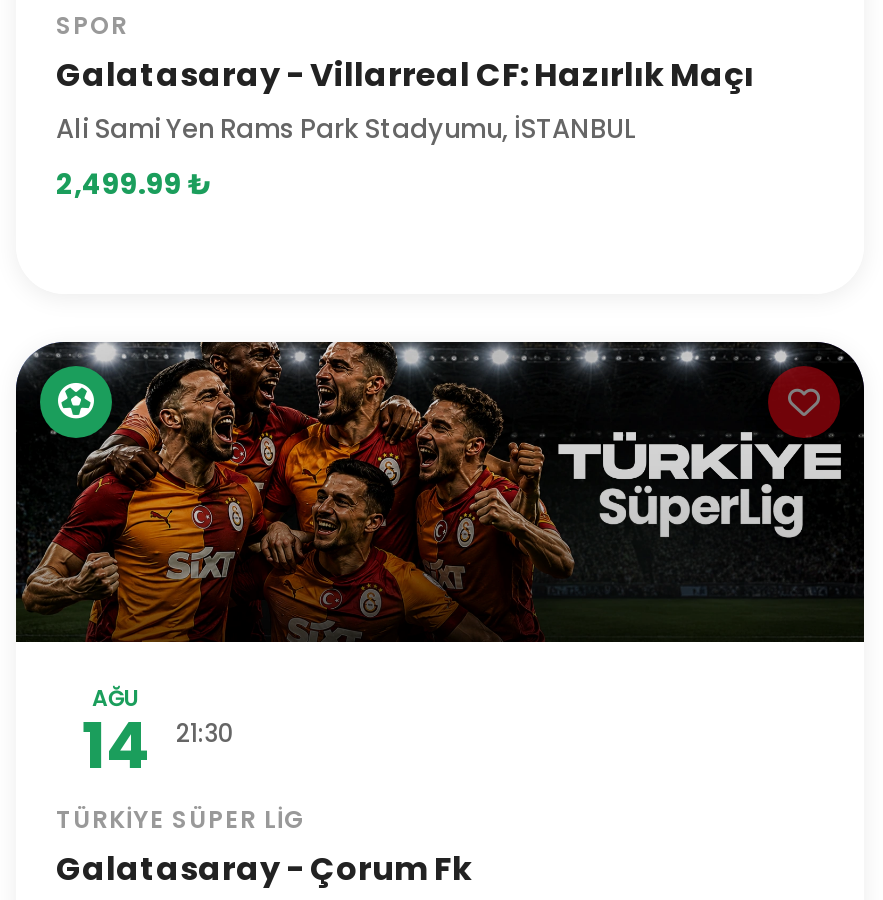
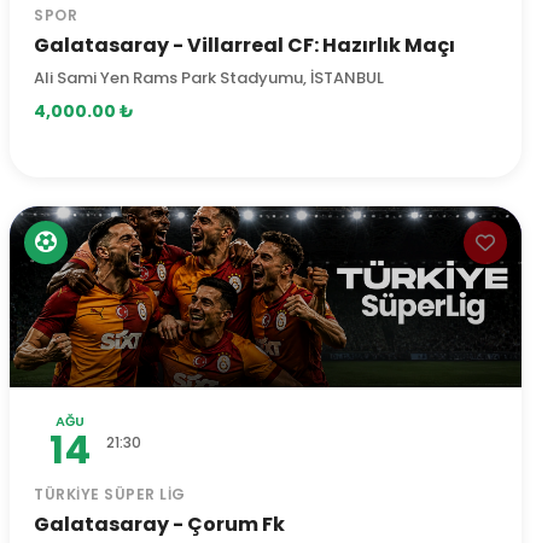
- 2,499.99 ₺
+ 4,000.00 ₺
